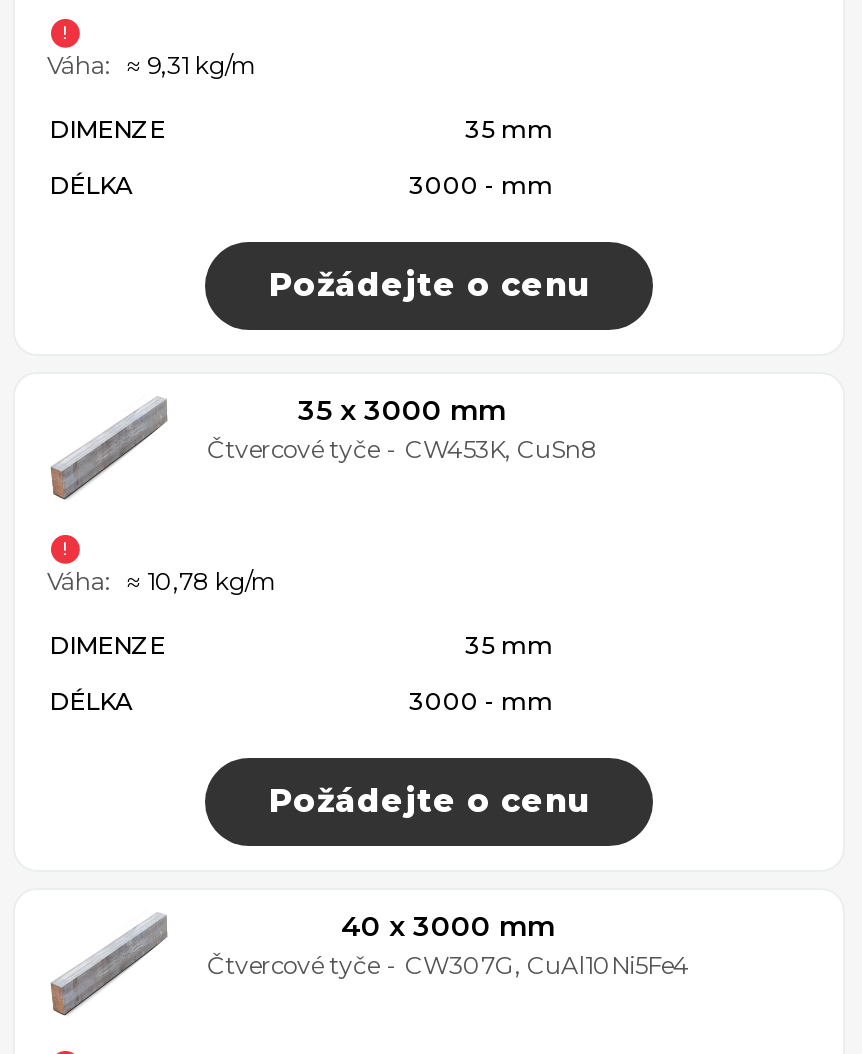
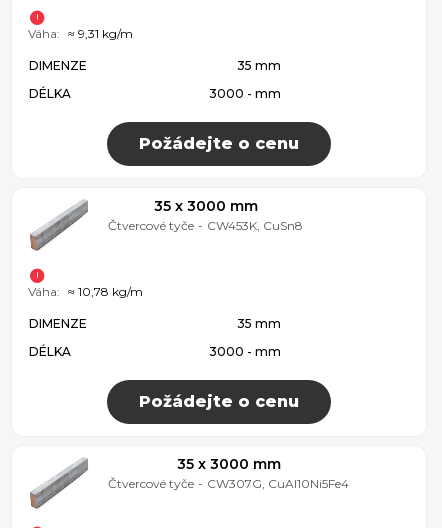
- 40 x 3000 mm
+ 35 x 3000 mm
